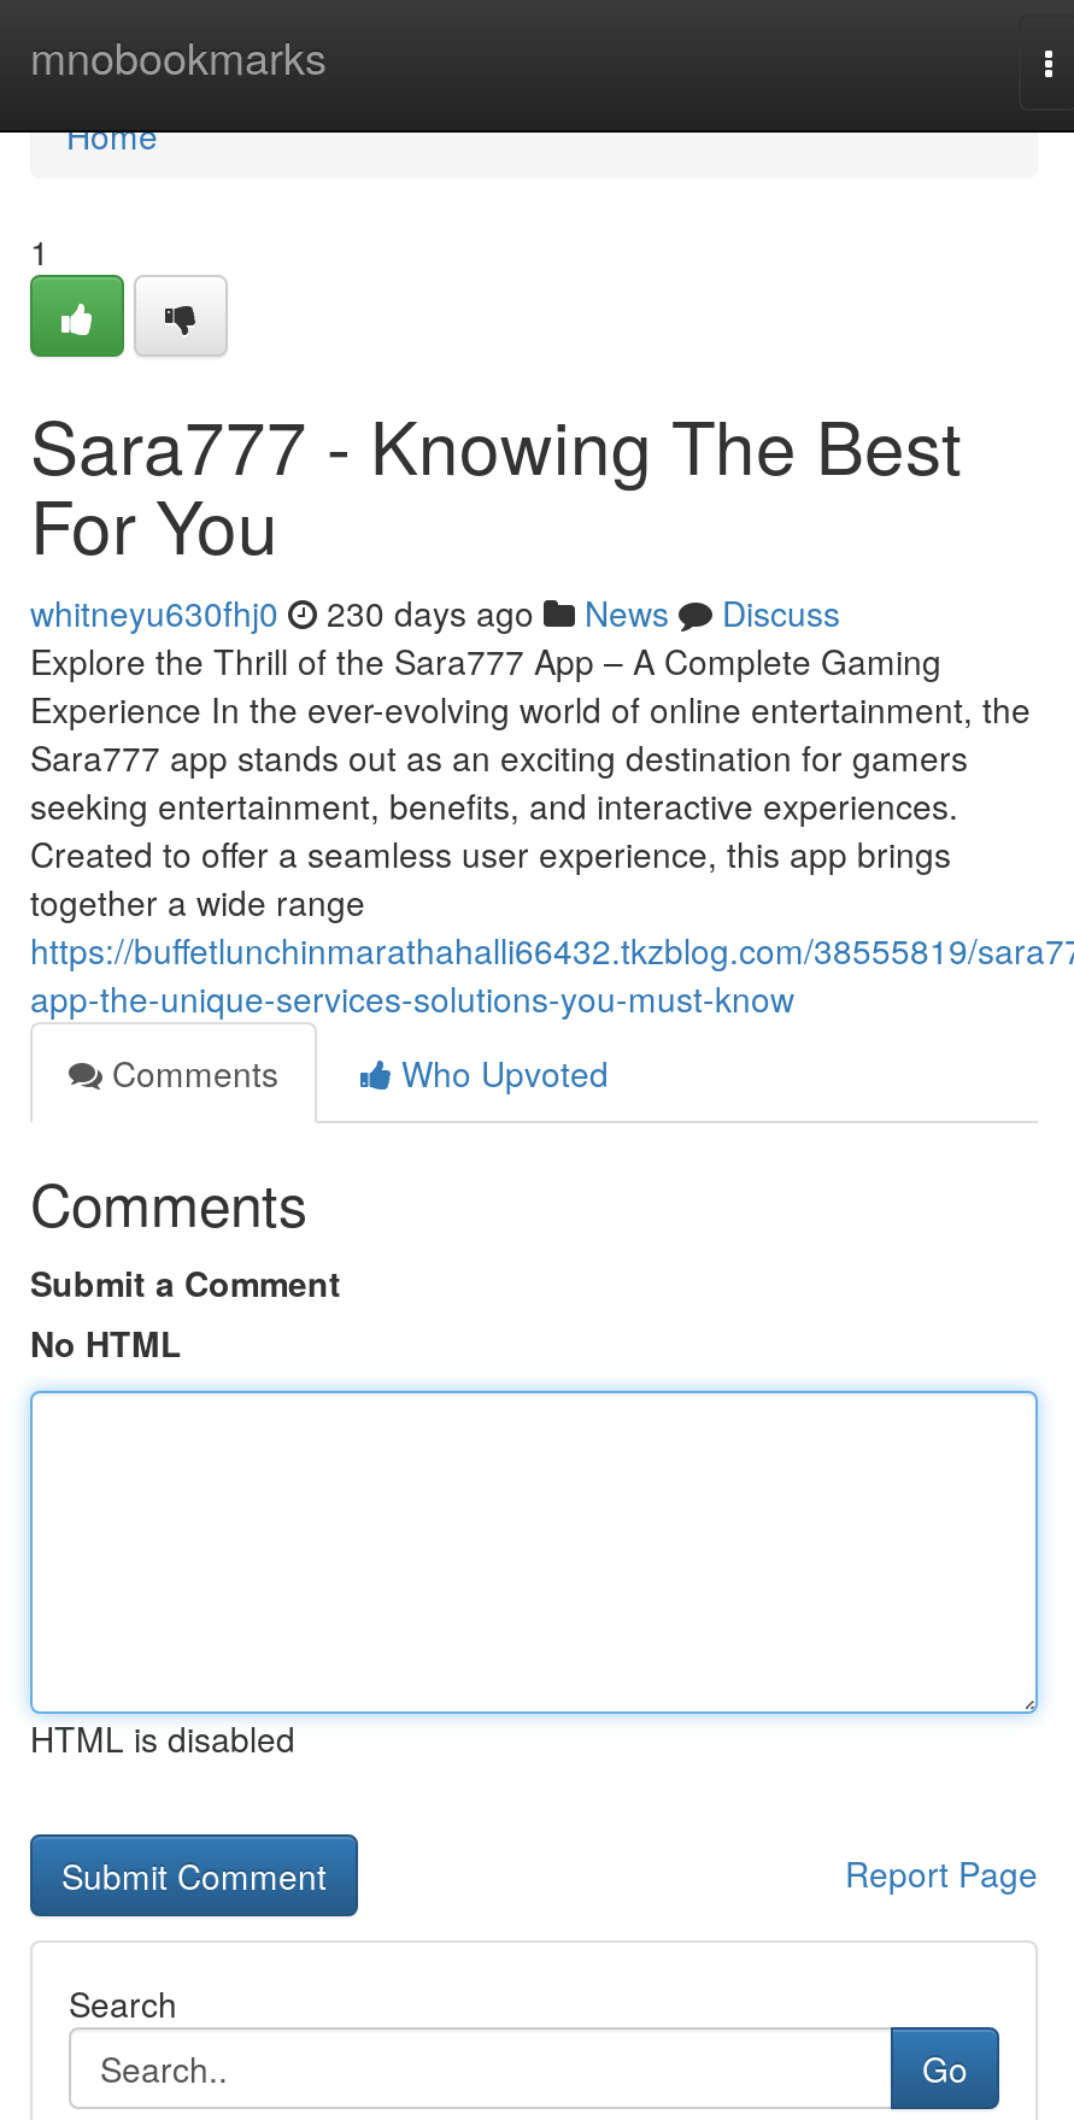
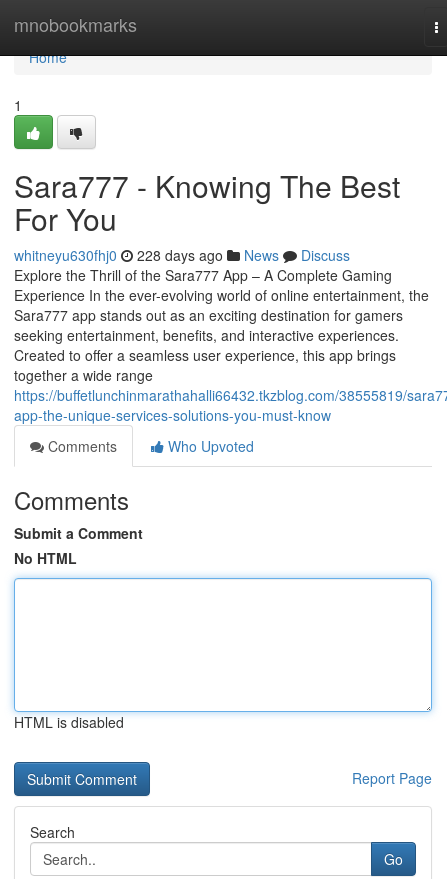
- 230 days ago
+ 228 days ago
